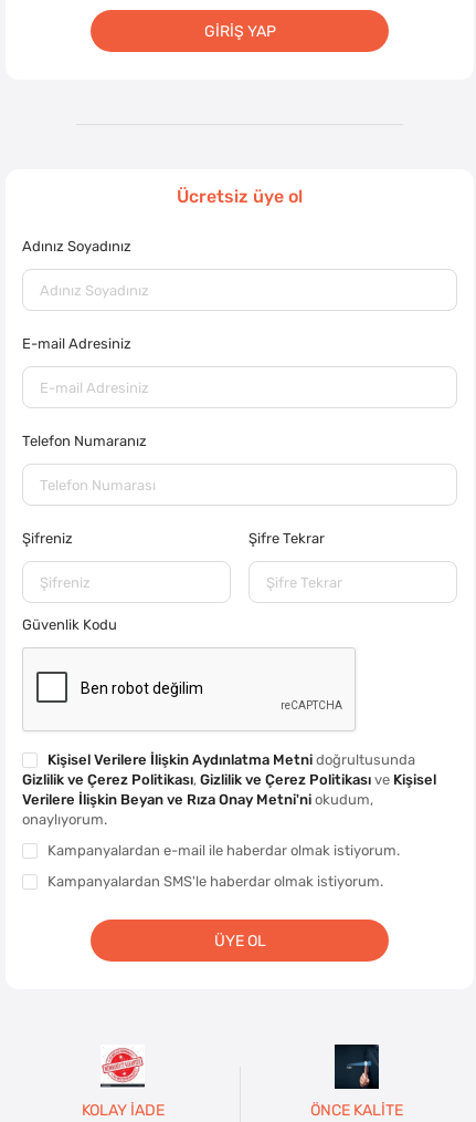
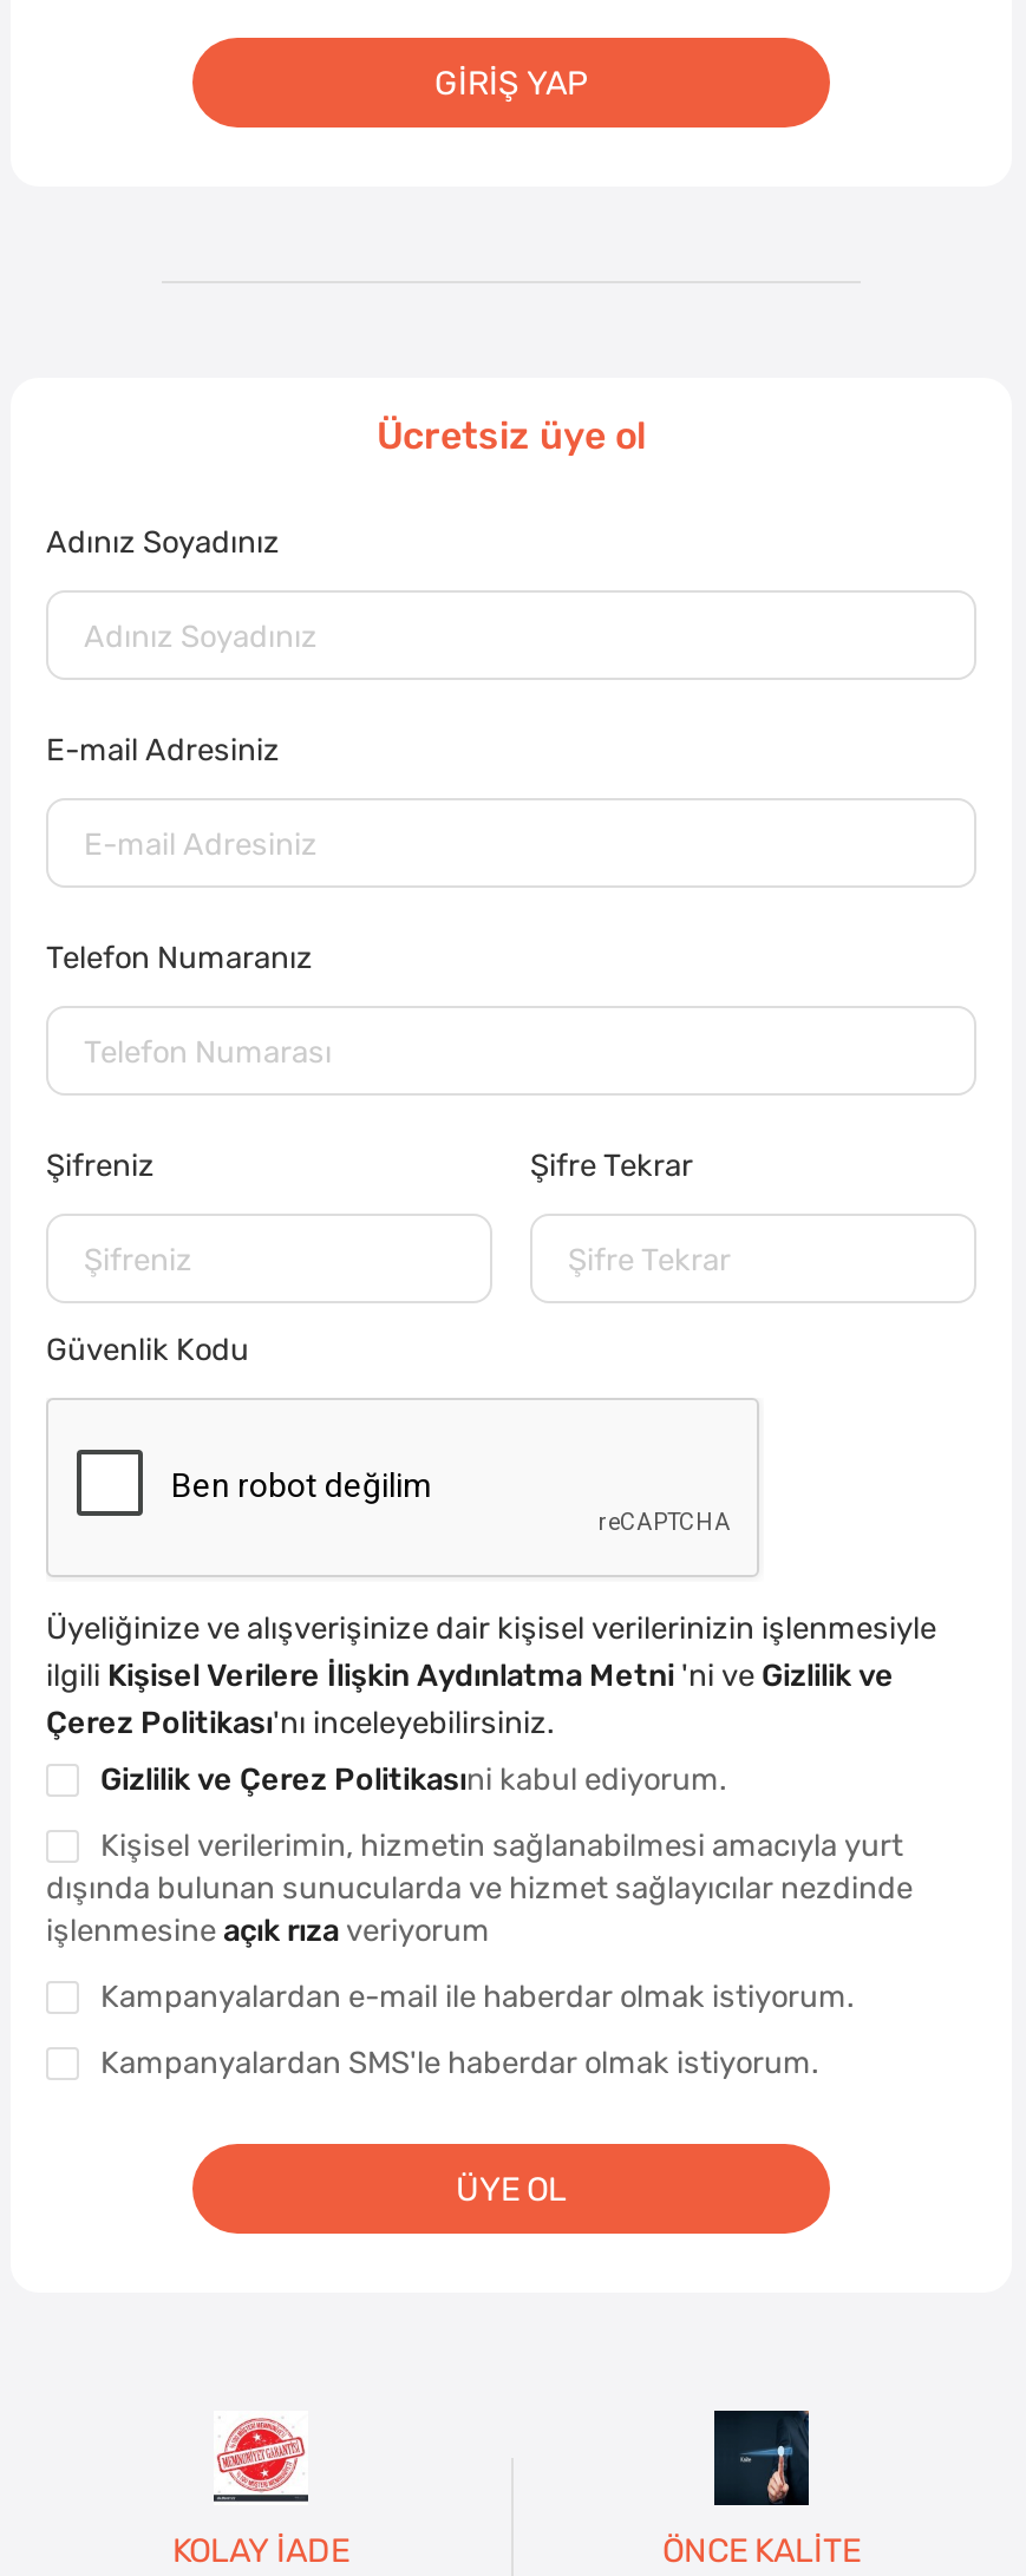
- Kişisel Verilere İlişkin Aydınlatma Metni doğrultusunda
- Gizlilik ve Çerez Politikası, Gizlilik ve Çerez Politikası ve Kişisel
- Verilere İlişkin Beyan ve Rıza Onay Metni'ni okudum,
- onaylıyorum.
+ Üyeliğinize ve alışverişinize dair kişisel verilerinizin işlenmesiyle
+ ilgili Kişisel Verilere İlişkin Aydınlatma Metni 'ni ve Gizlilik ve
+ Çerez Politikası'nı inceleyebilirsiniz.
+ Gizlilik ve Çerez Politikasıni kabul ediyorum.
+ Kişisel verilerimin, hizmetin sağlanabilmesi amacıyla yurt
+ dışında bulunan sunucularda ve hizmet sağlayıcılar nezdinde
+ işlenmesine açık rıza veriyorum
